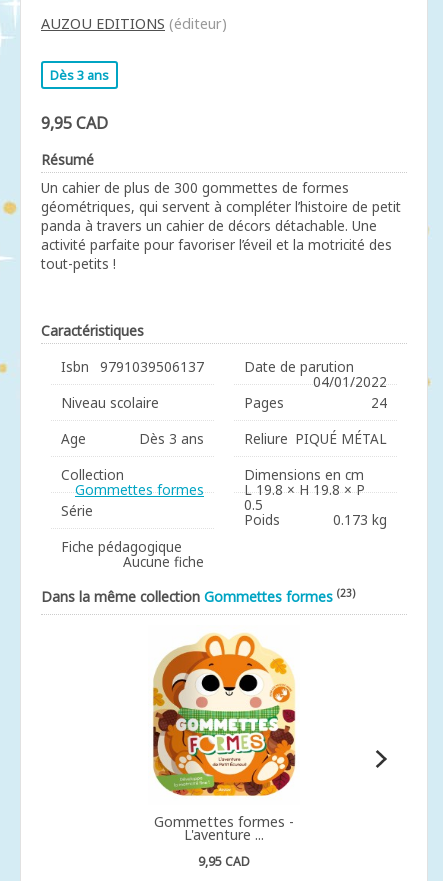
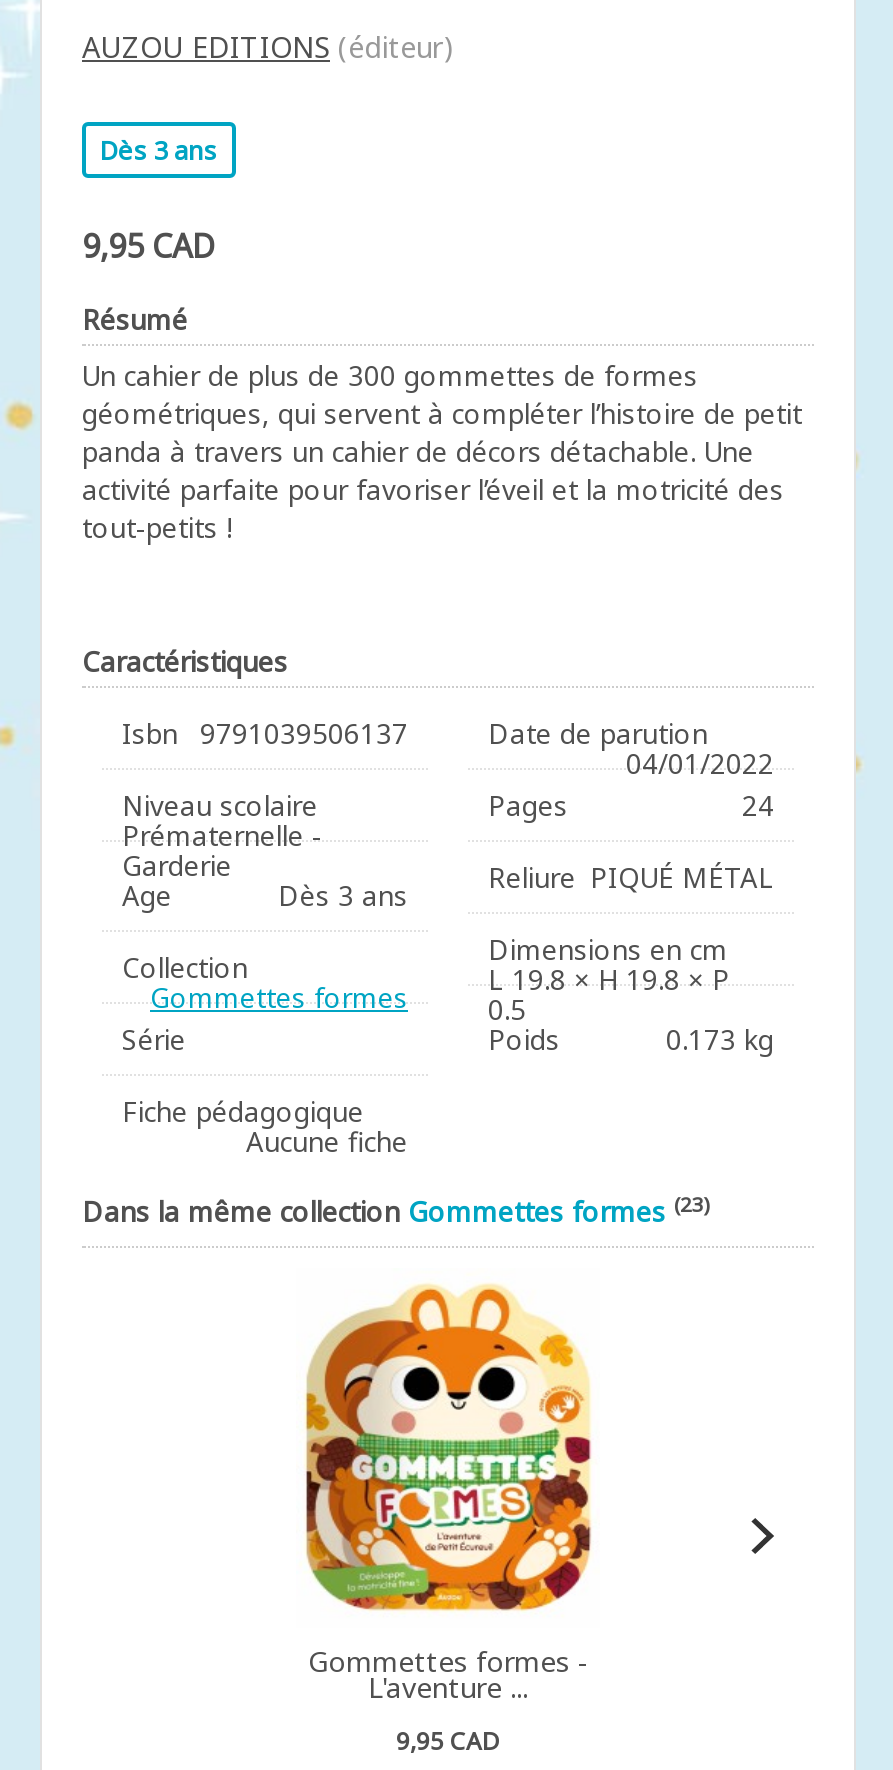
+ Prématernelle -
+ Garderie
